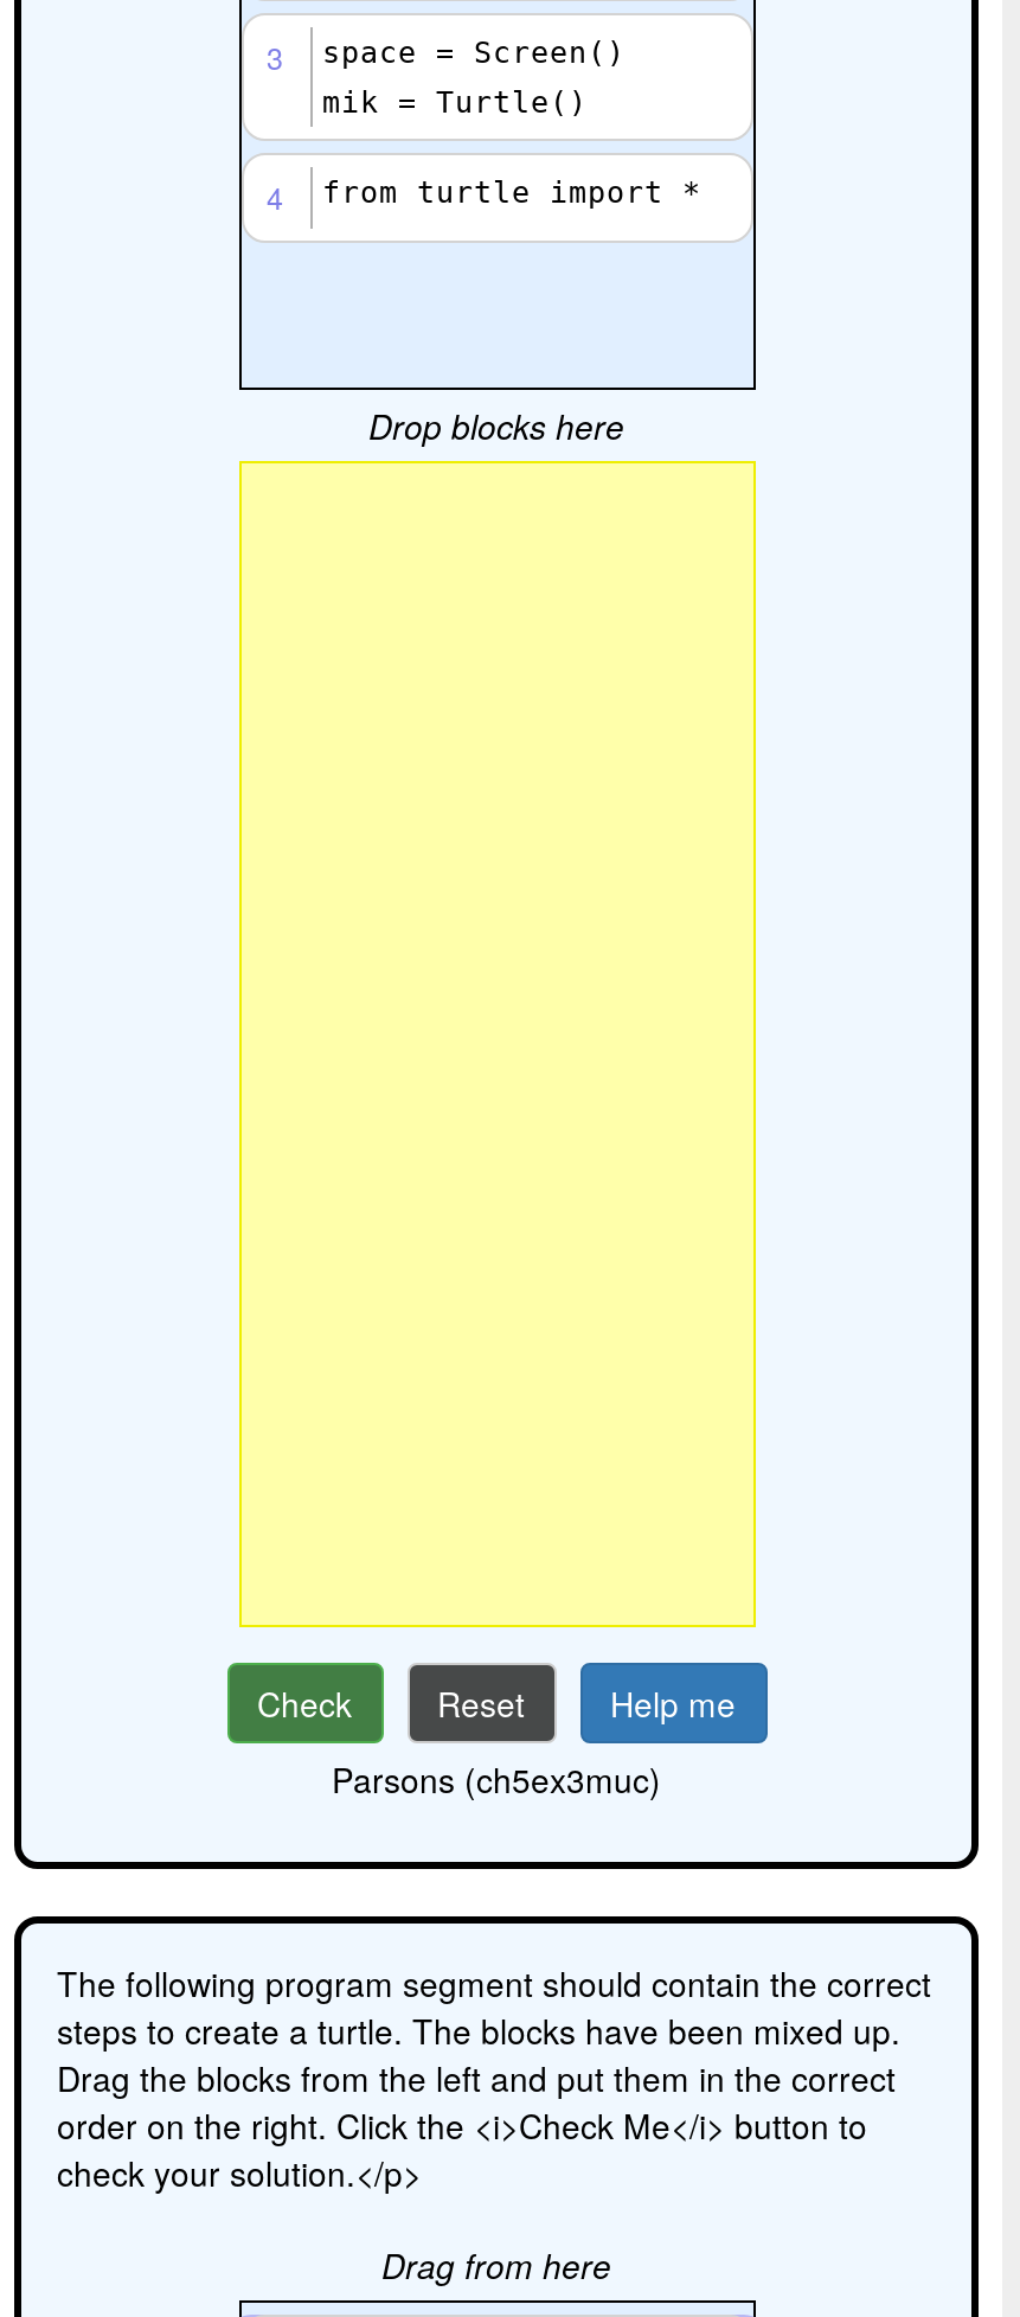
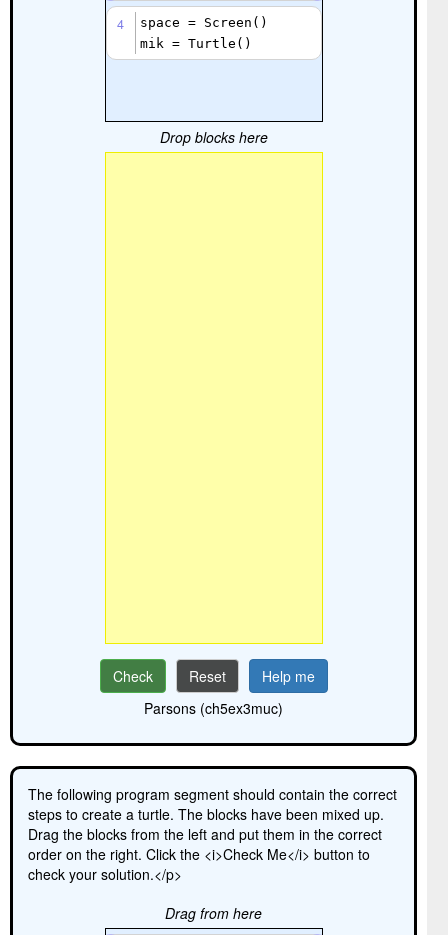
- 3 space = Screen ()
+ 4 space = Screen ()

- 4
- from turtle import *
